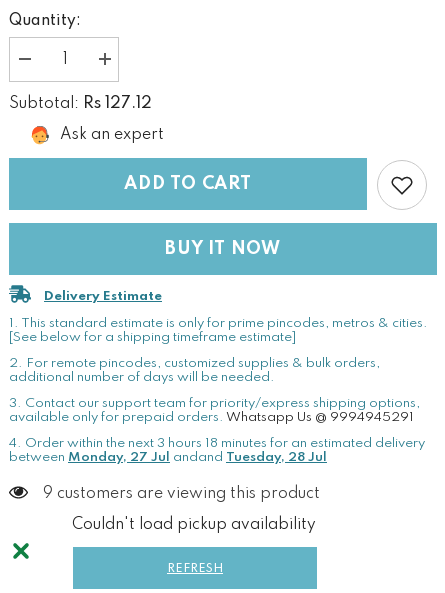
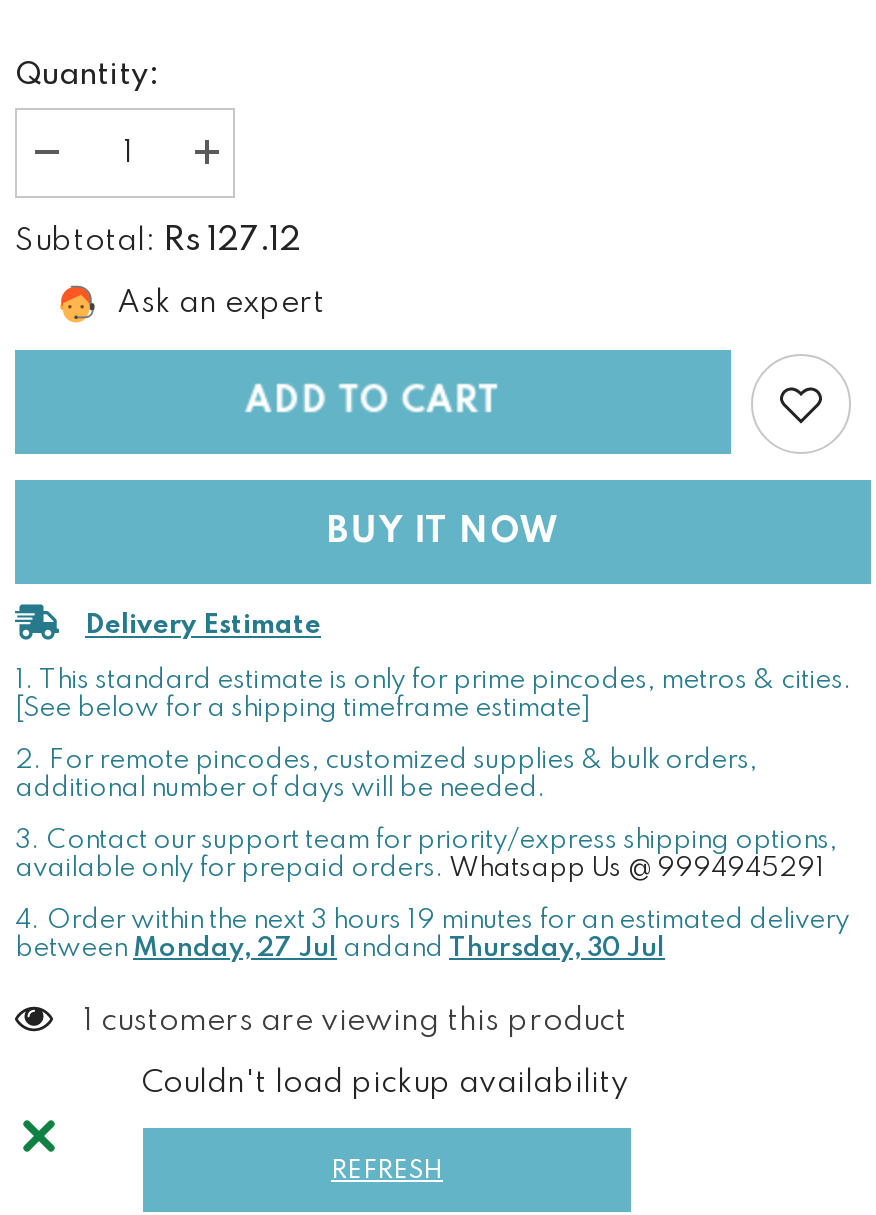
- 4. Order within the next 3 hours 18 minutes for an estimated delivery
+ 4. Order within the next 3 hours 19 minutes for an estimated delivery

- between Monday, 27 Jul andand Tuesday, 28 Jul
+ between Monday, 27 Jul andand Thursday, 30 Jul

- 9 customers are viewing this product
+ 1 customers are viewing this product
